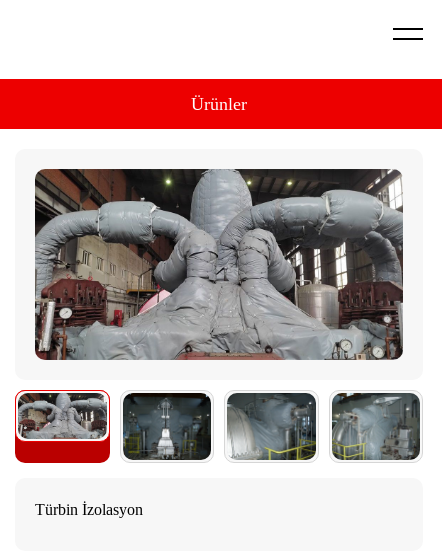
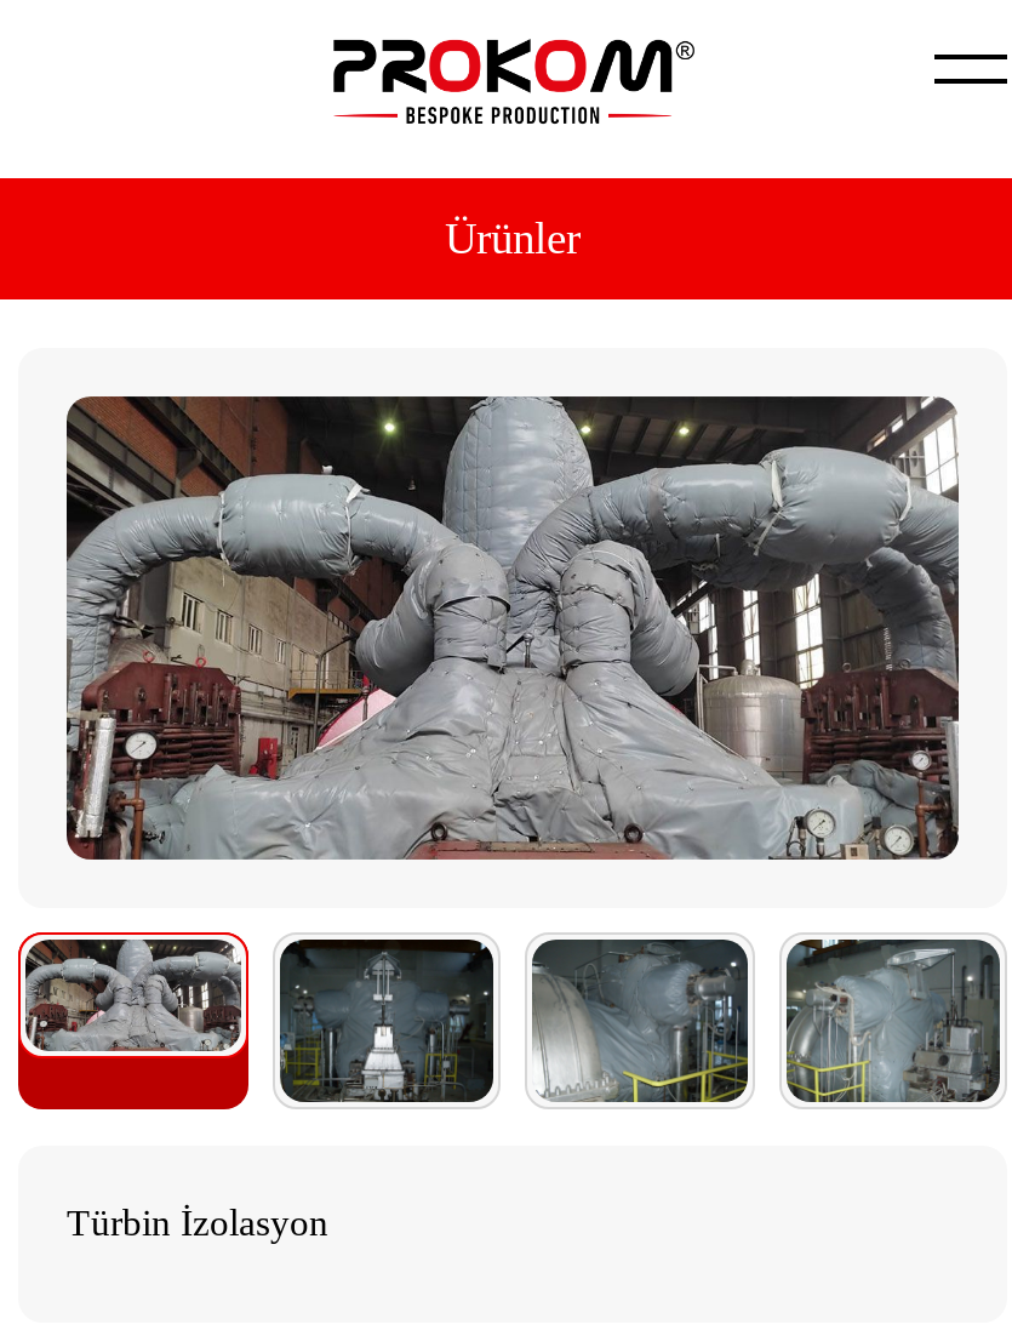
+ [image]
